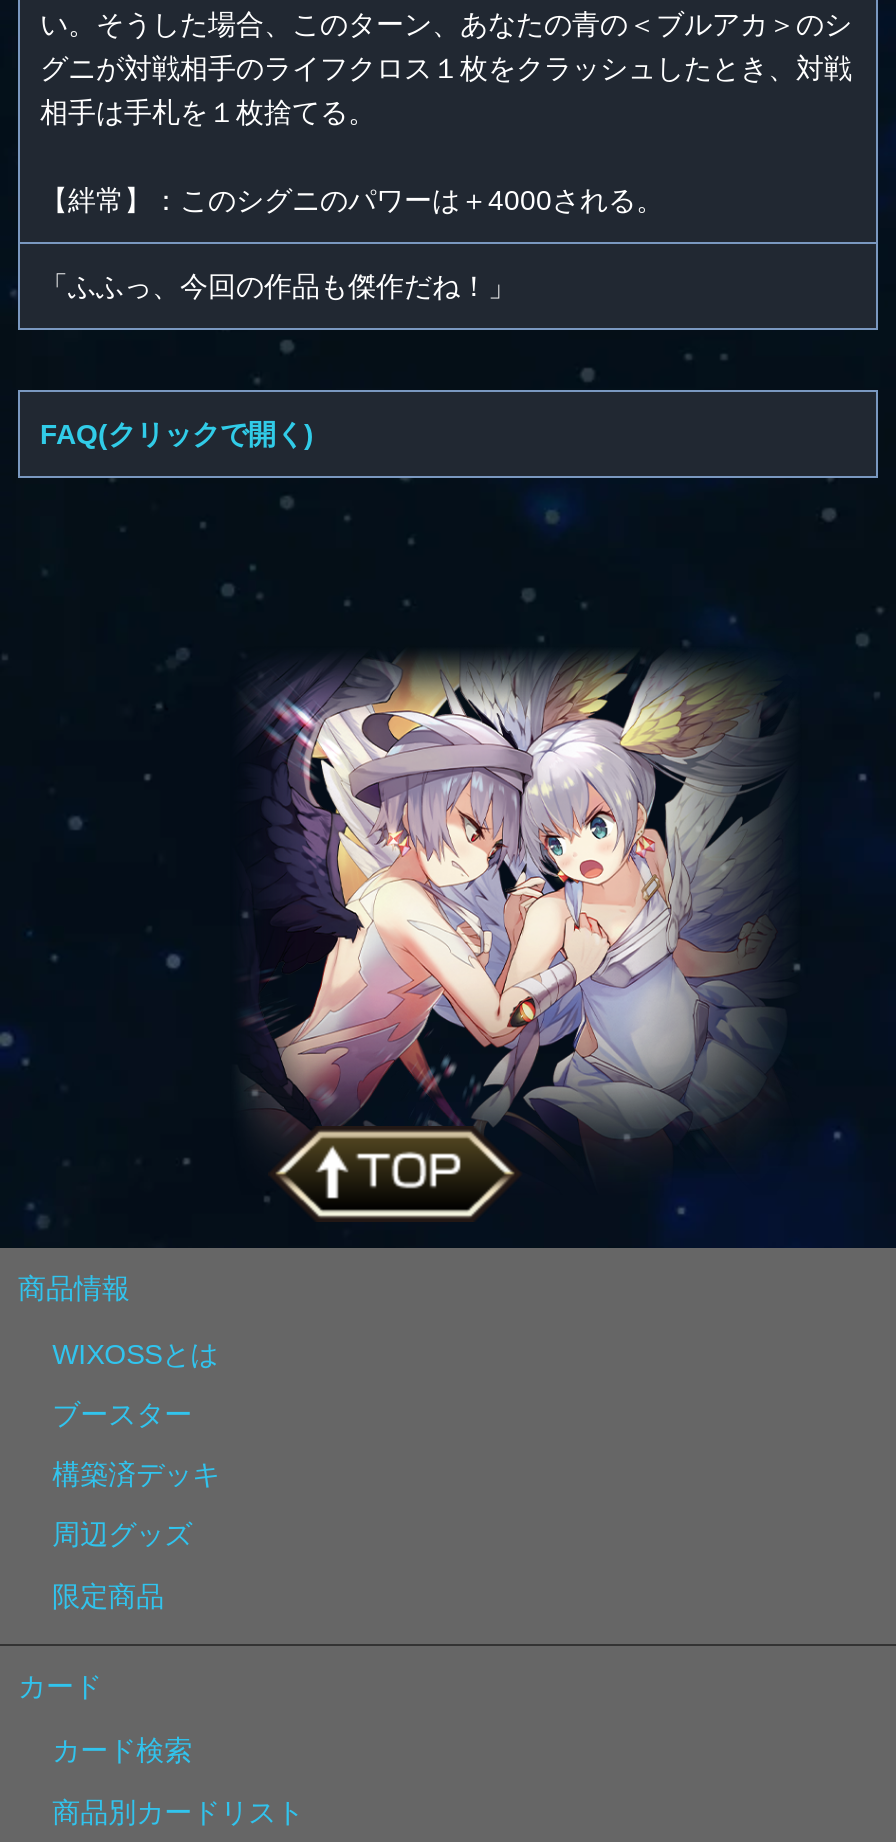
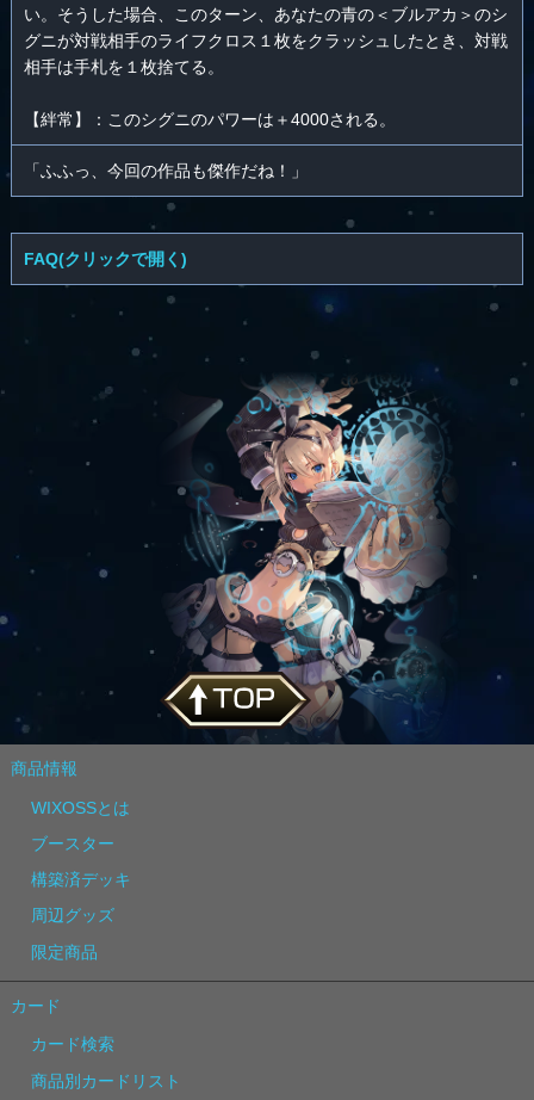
- [image]
+ [image]
